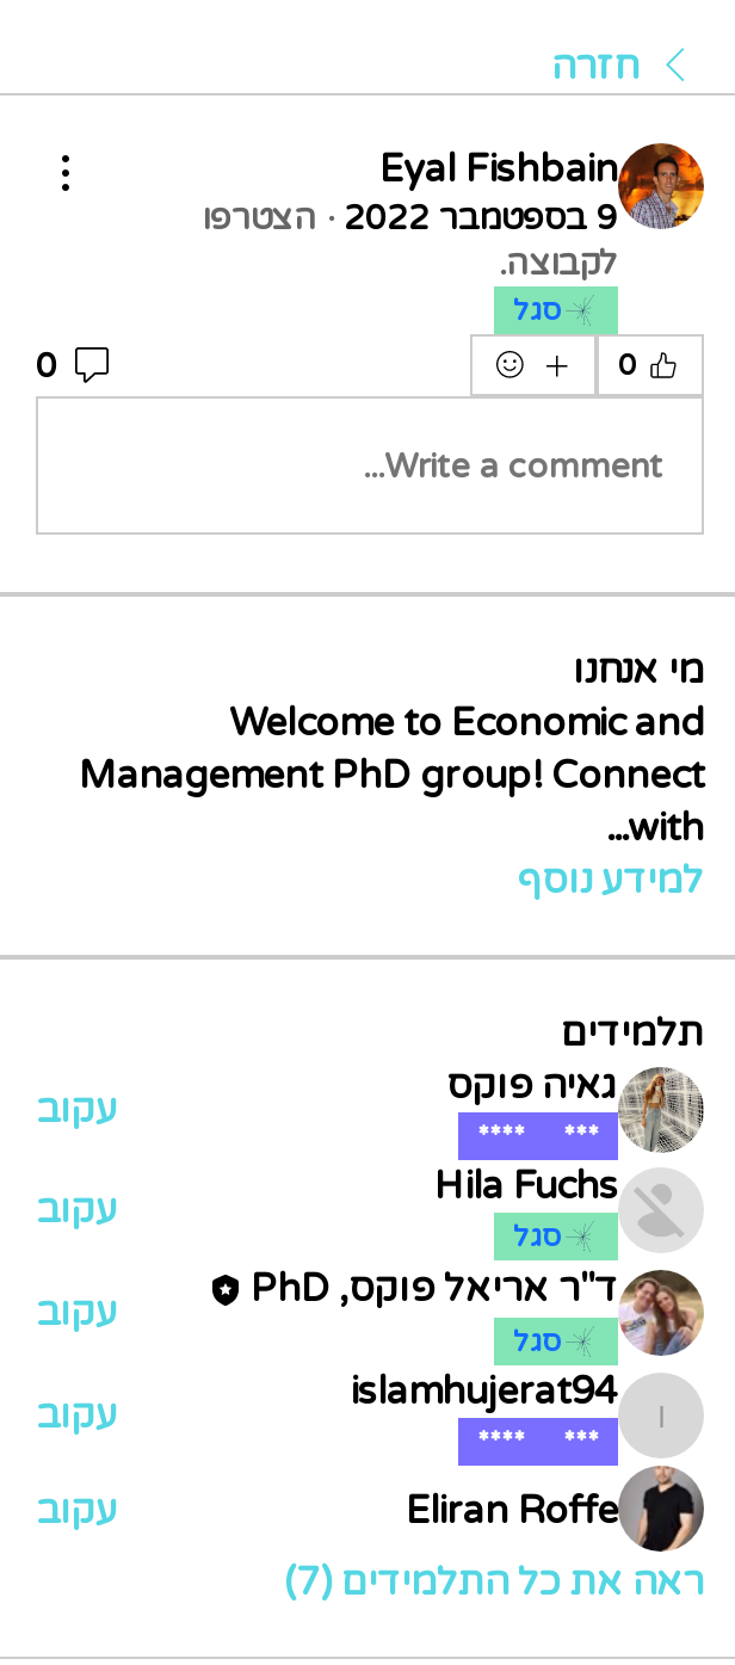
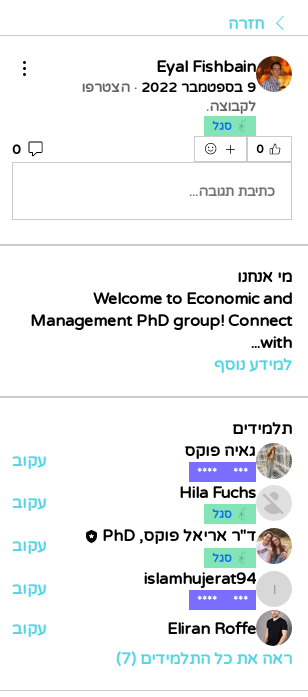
- Write a comment...
+ כתיבת תגובה...
